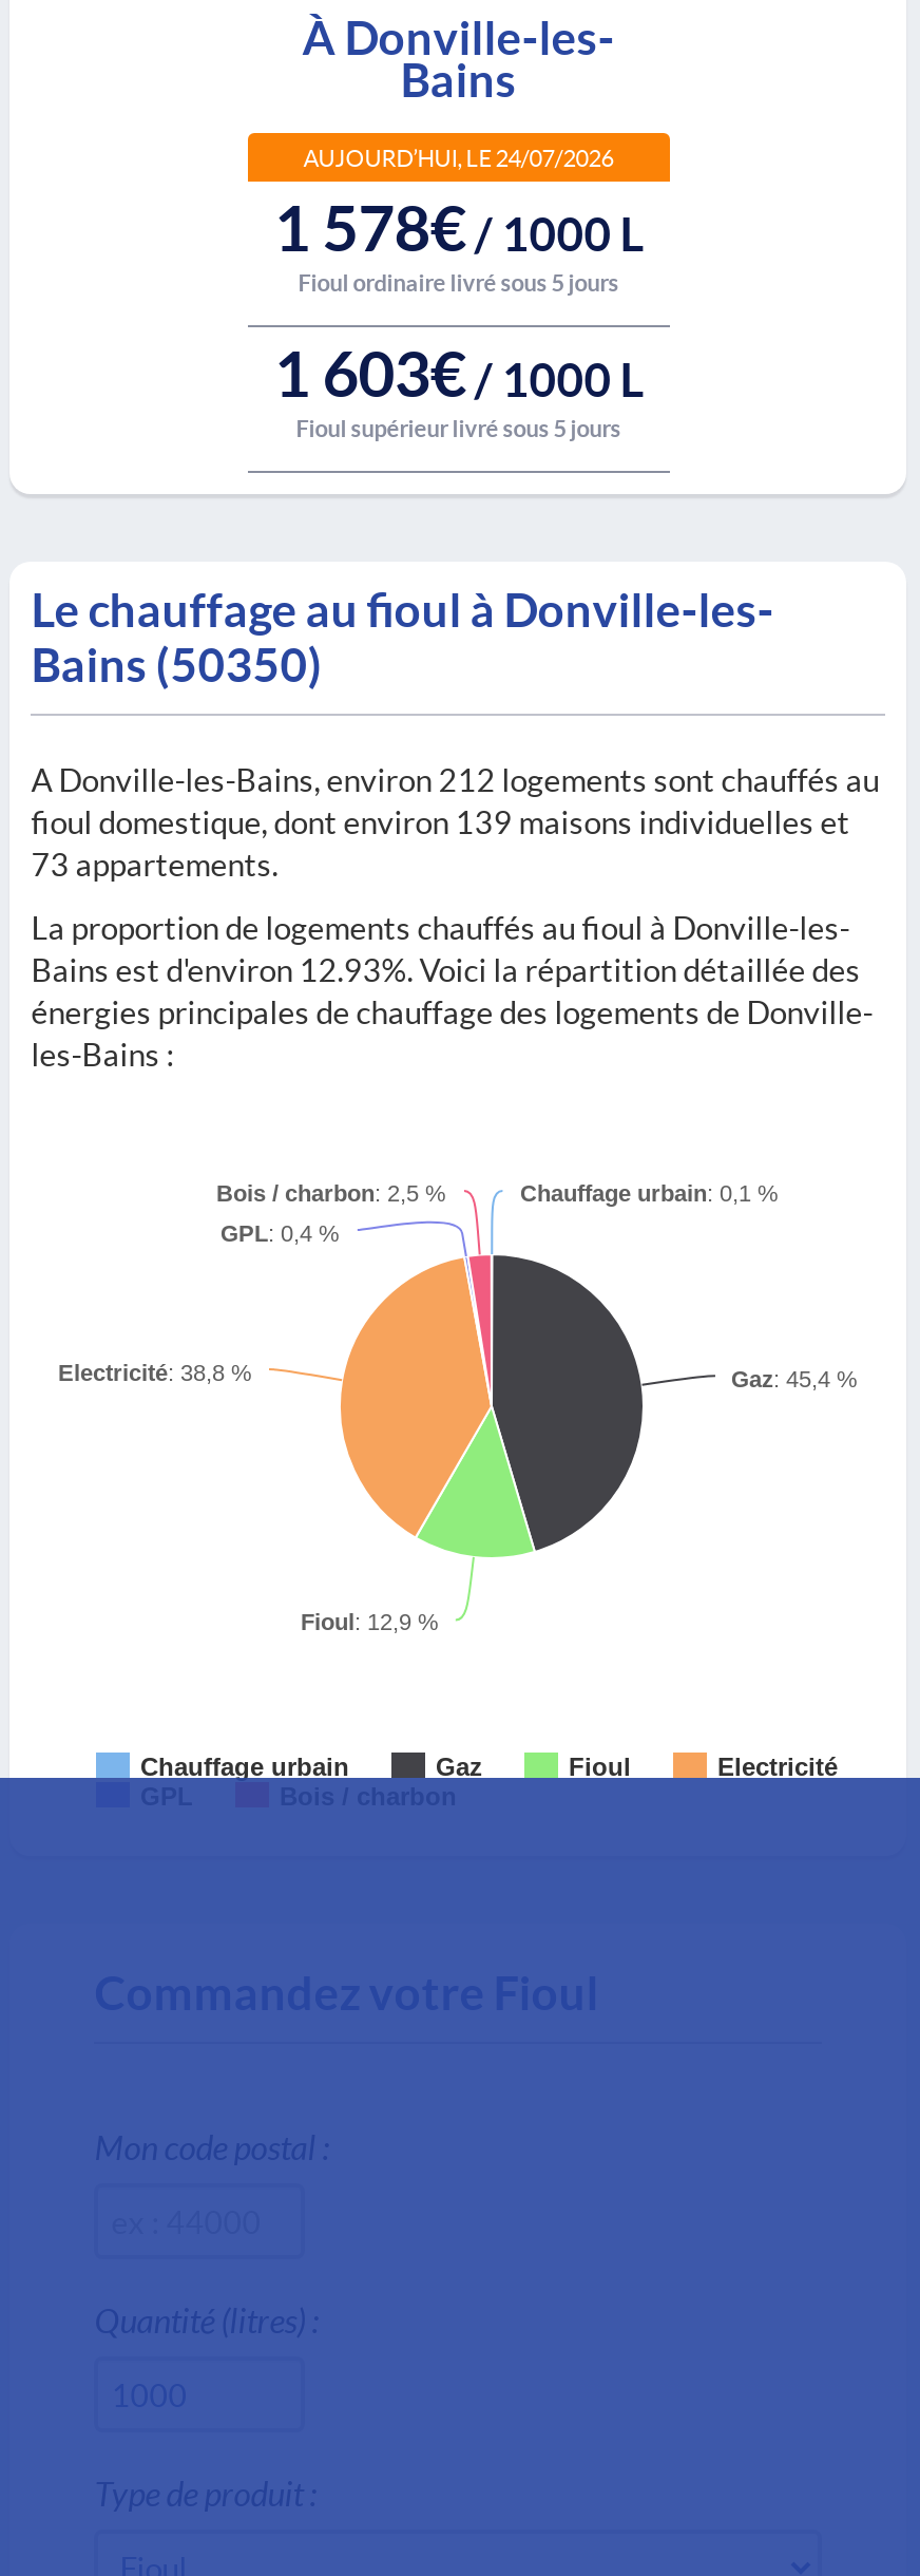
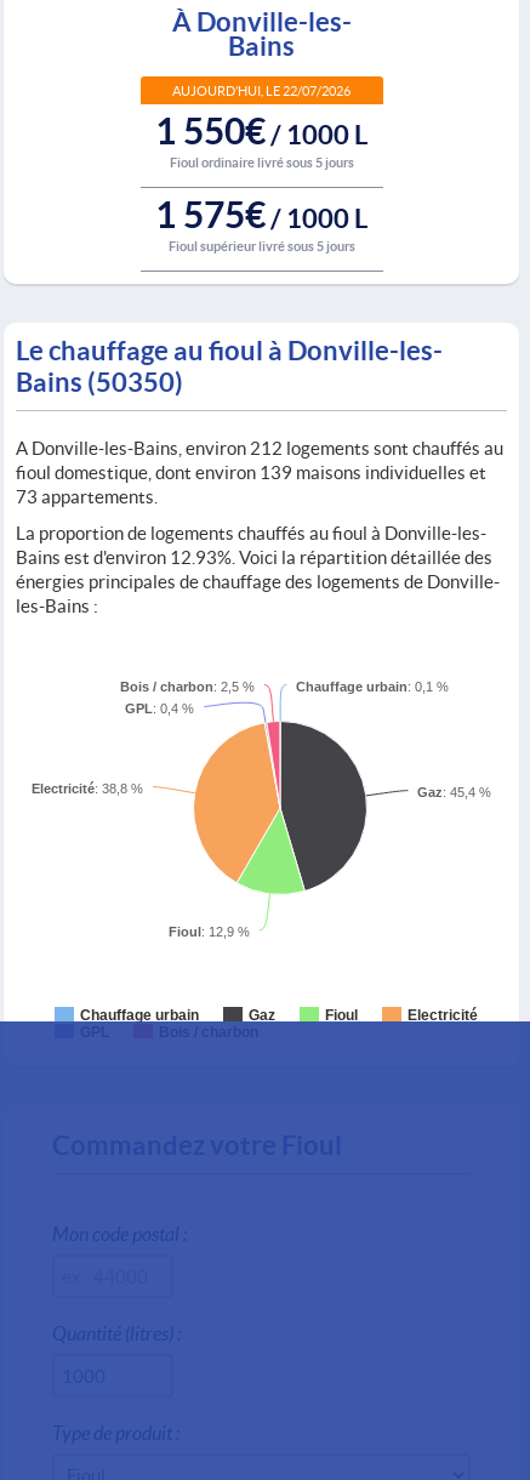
- AUJOURD’HUI, LE 24/07/2026
+ AUJOURD’HUI, LE 22/07/2026

- 1 578€/ 1000 L
+ 1 550€/ 1000 L

- 1 603€/ 1000 L
+ 1 575€/ 1000 L
